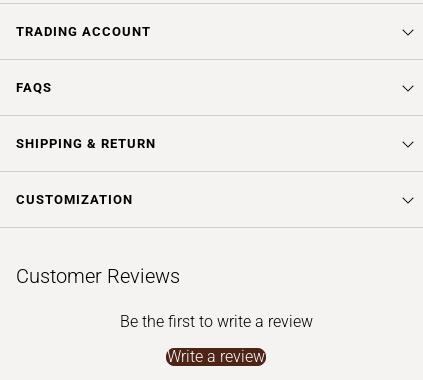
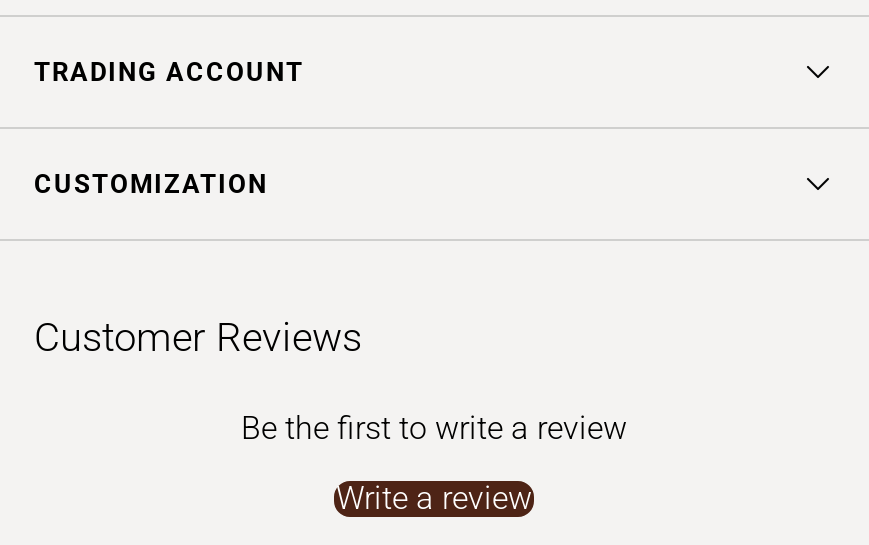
- FAQS

- SHIPPING & RETURN
